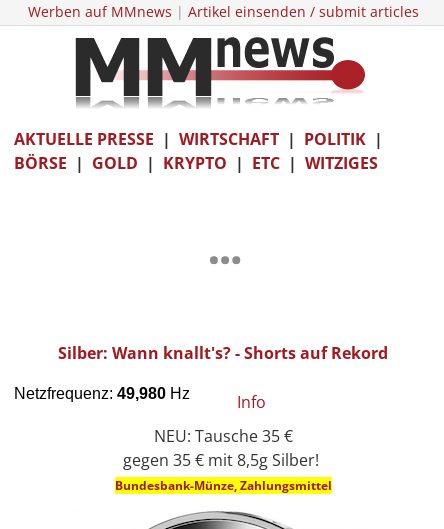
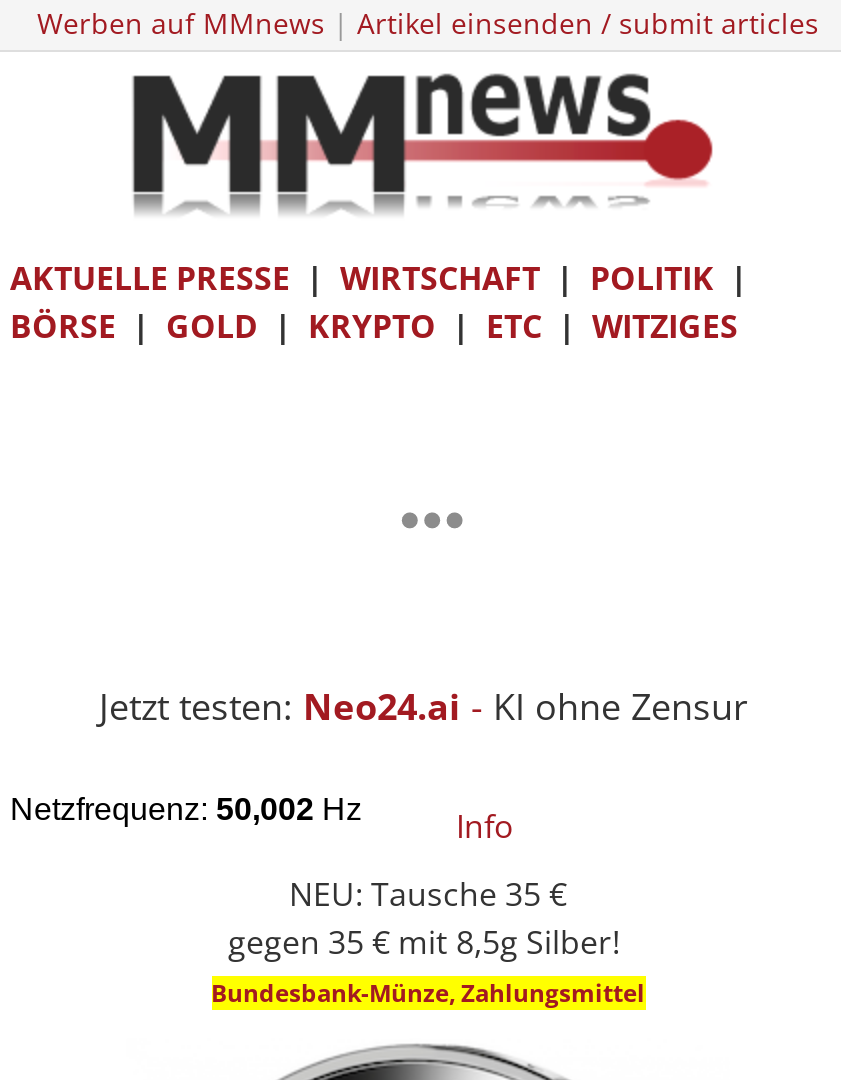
- Silber: Wann knallt's? - Shorts auf Rekord
+ Jetzt testen: Neo24.ai - KI ohne Zensur
